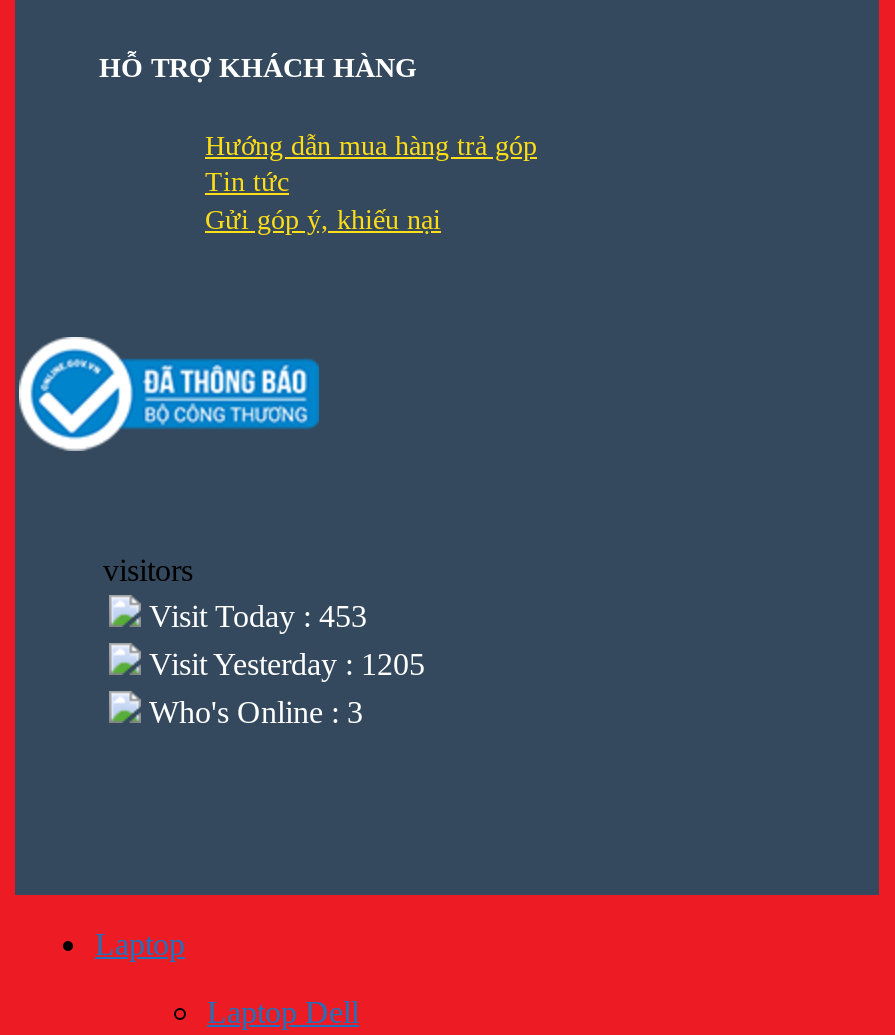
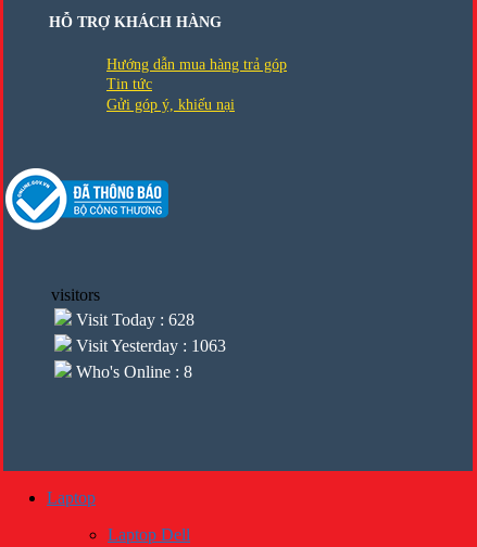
- Visit Today : 453
+ Visit Today : 628

- Visit Yesterday : 1205
+ Visit Yesterday : 1063

- Who's Online : 3
+ Who's Online : 8
